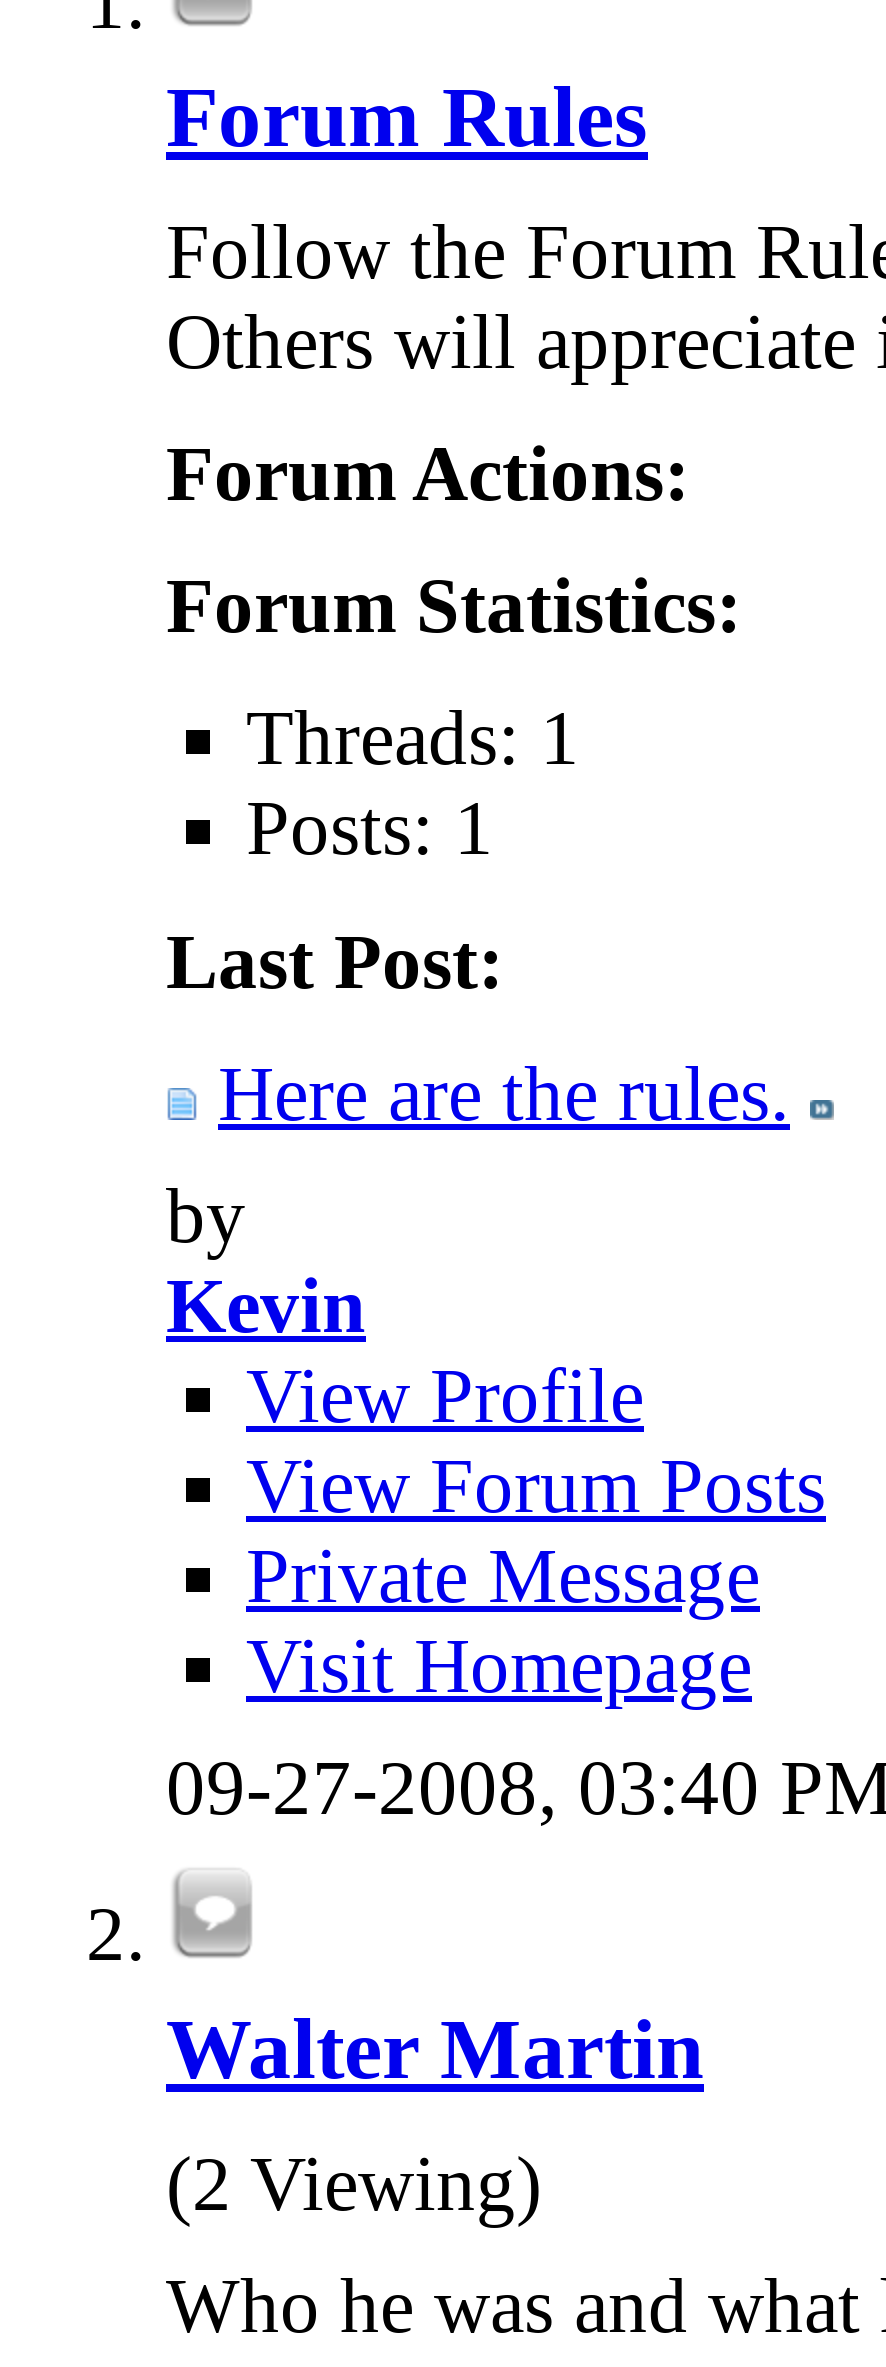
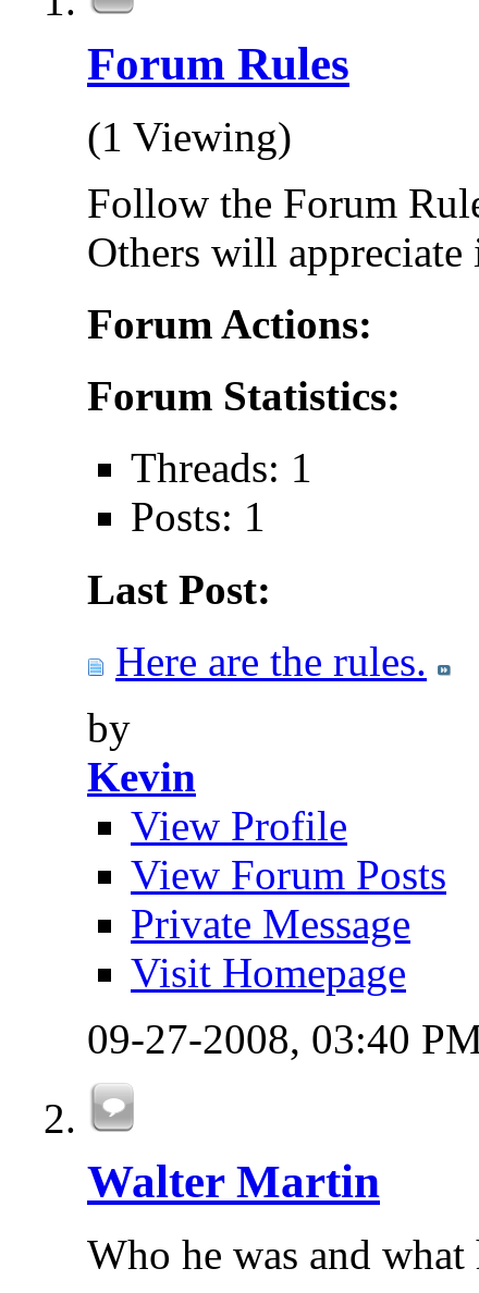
+ (1 Viewing)

moved down: Forum Actions: | Forum Statistics: | Threads: 1 | ... | Visit Homepage | Walter Martin

- (2 Viewing)
